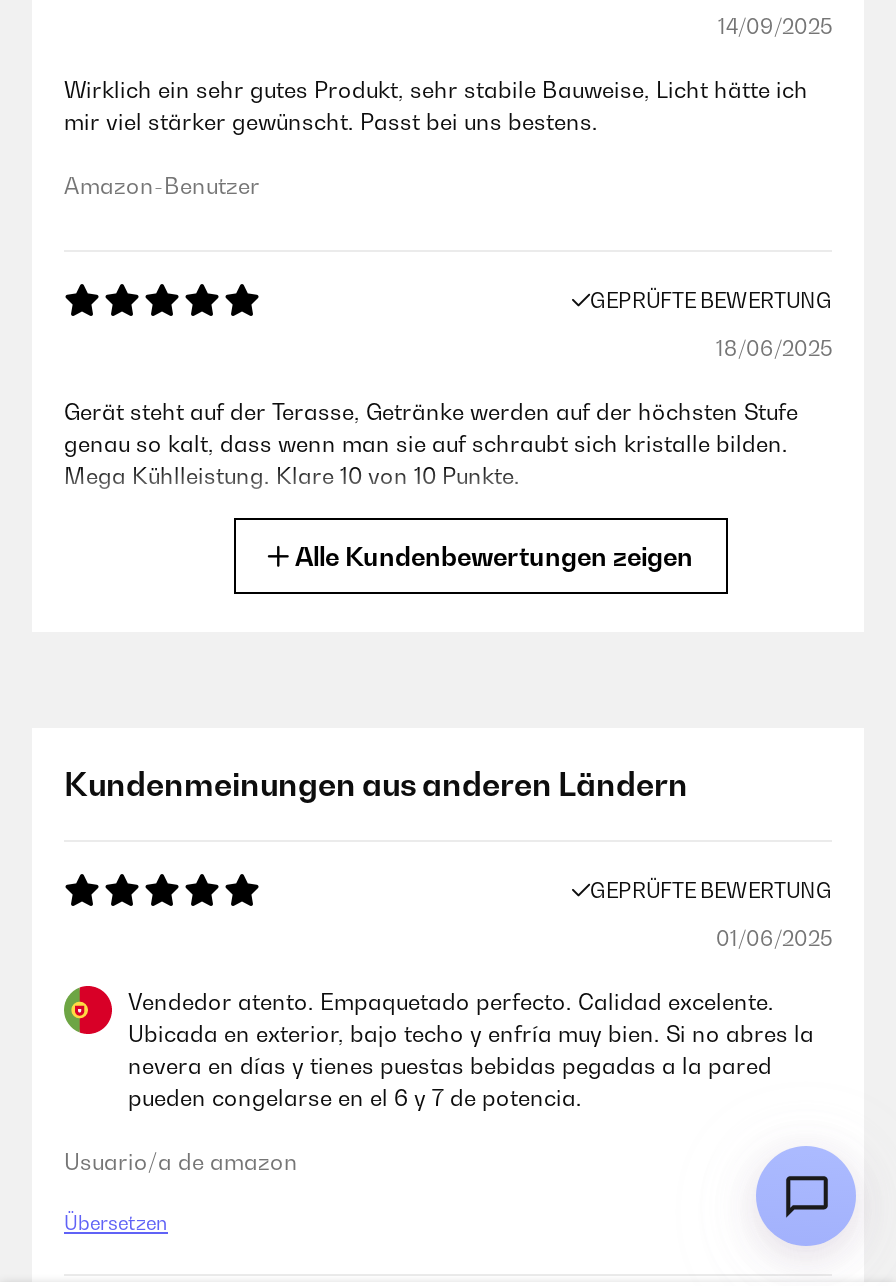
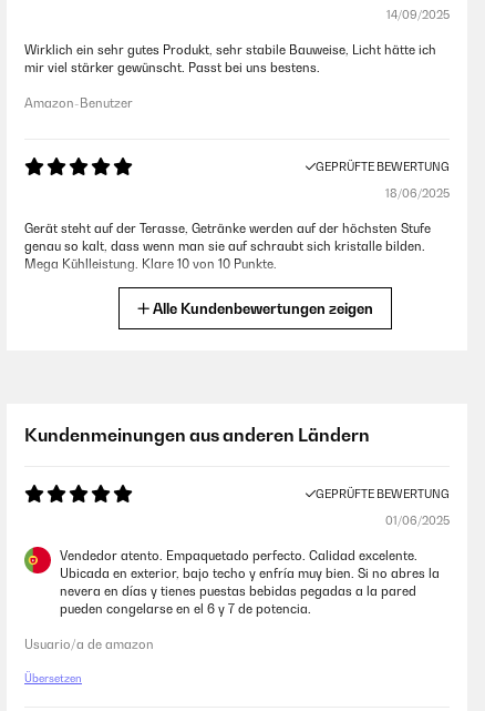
- [image]
